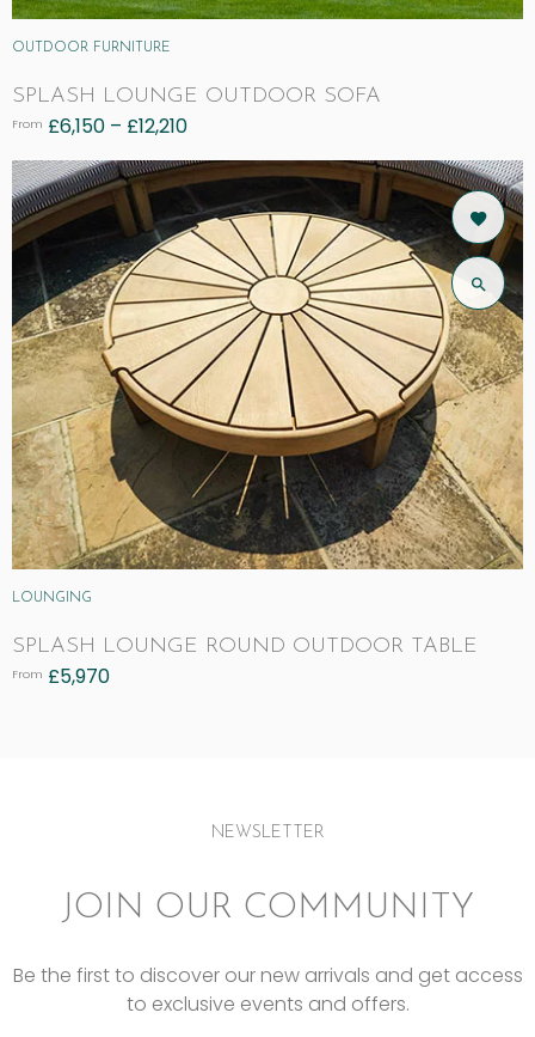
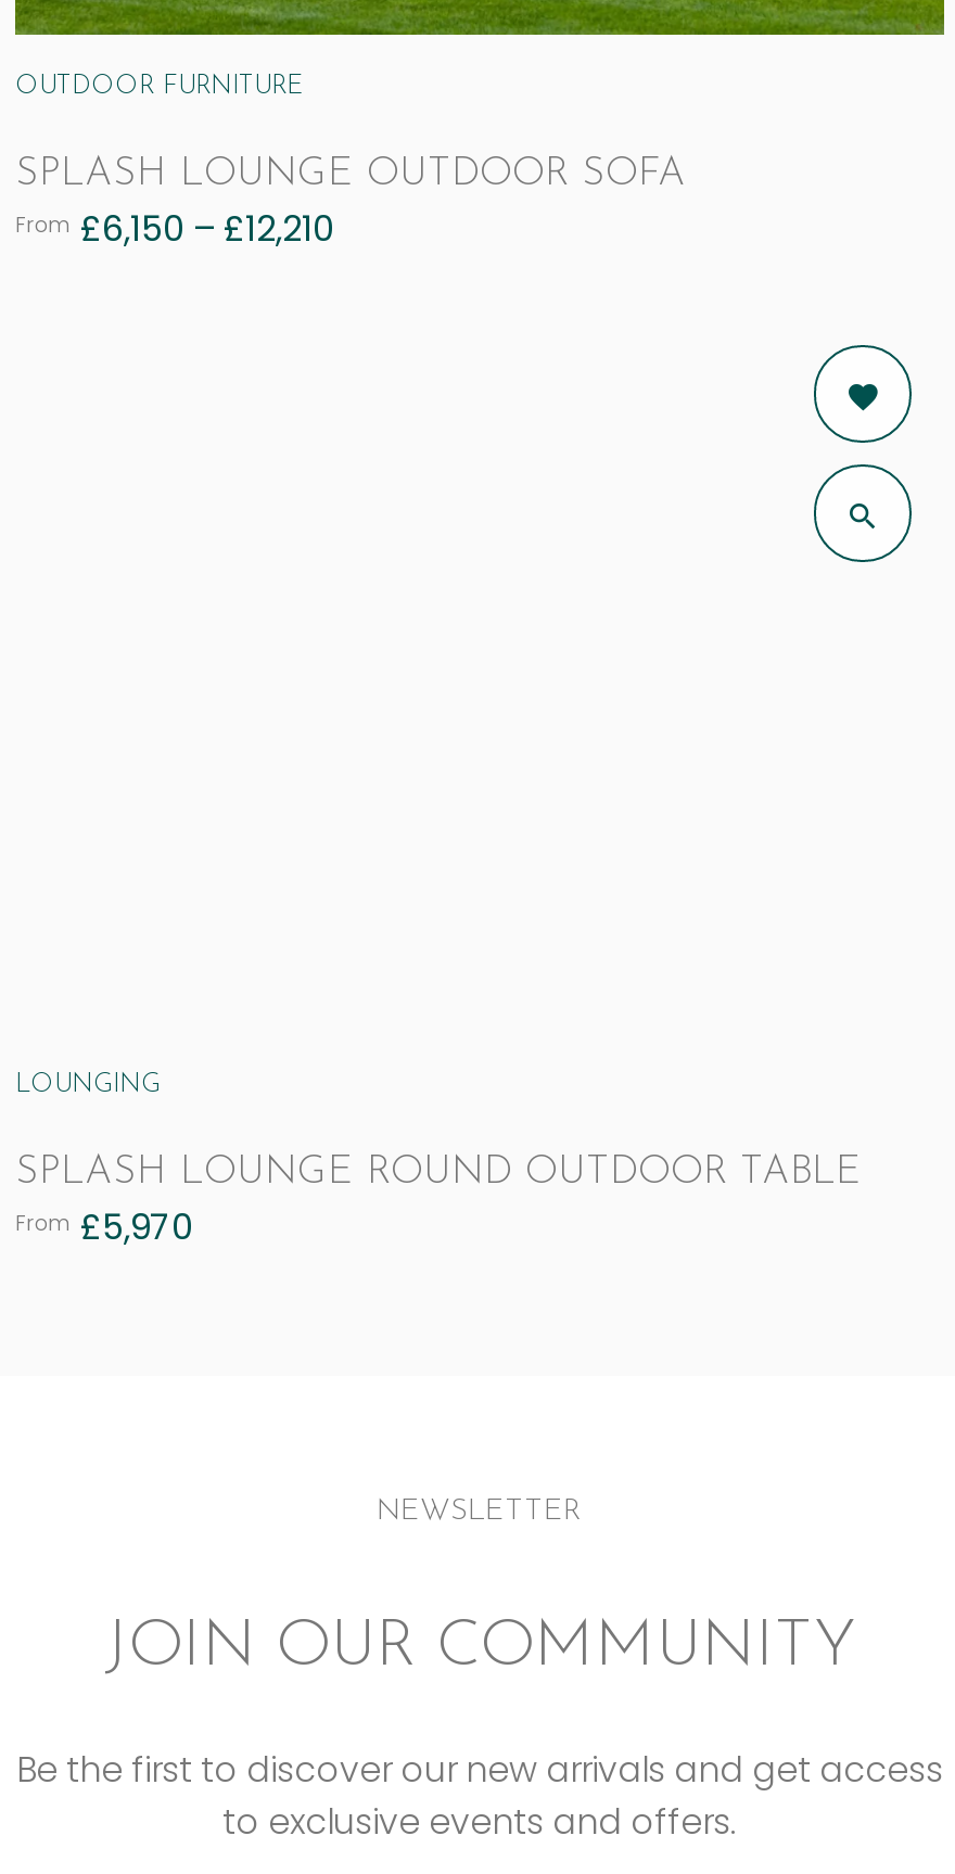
- [image]
